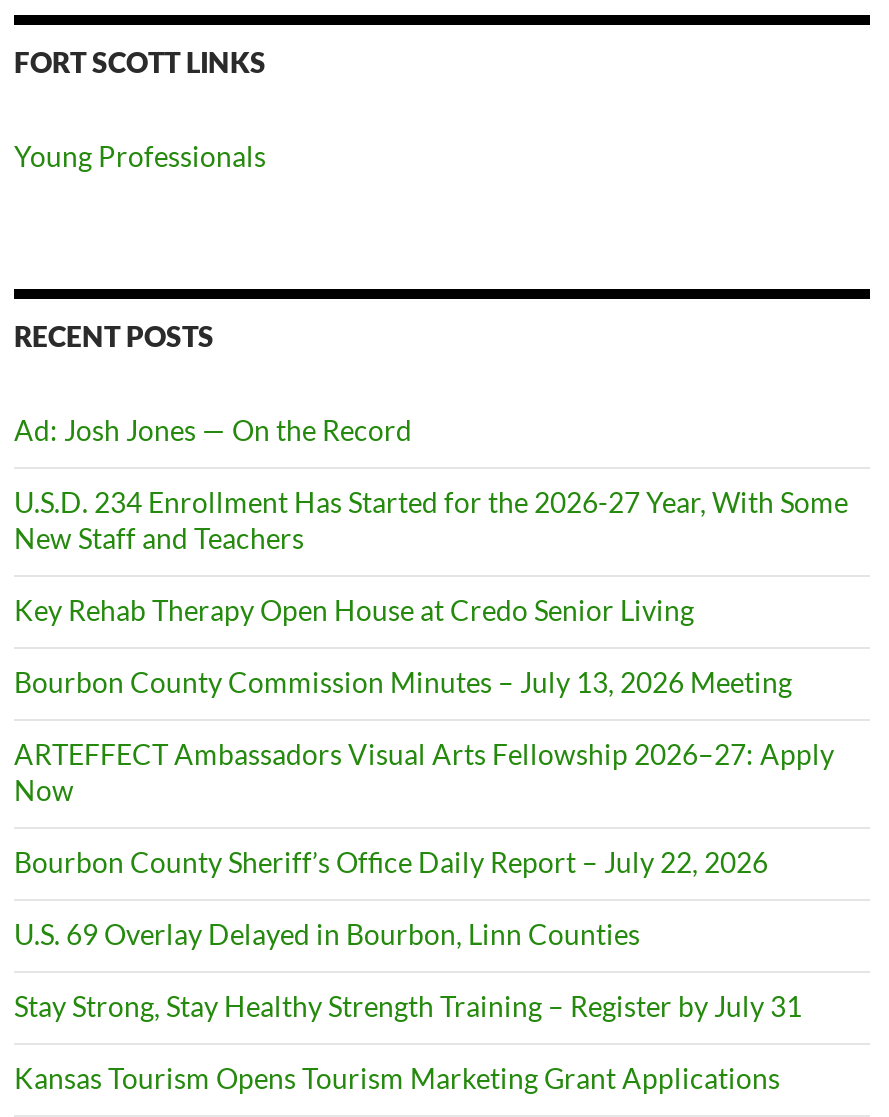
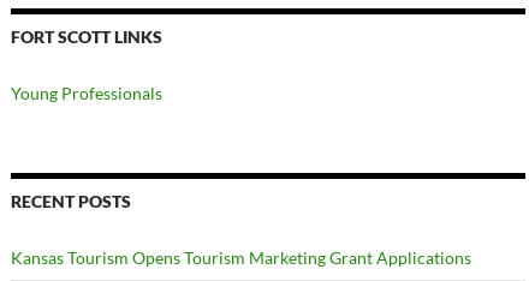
- Ad: Josh Jones — On the Record
- U.S.D. 234 Enrollment Has Started for the 2026-27 Year, With Some
- New Staff and Teachers
- Key Rehab Therapy Open House at Credo Senior Living
- Bourbon County Commission Minutes – July 13, 2026 Meeting
- ARTEFFECT Ambassadors Visual Arts Fellowship 2026–27: Apply
- Now
- Bourbon County Sheriff’s Office Daily Report – July 22, 2026
- U.S. 69 Overlay Delayed in Bourbon, Linn Counties
- Stay Strong, Stay Healthy Strength Training – Register by July 31
